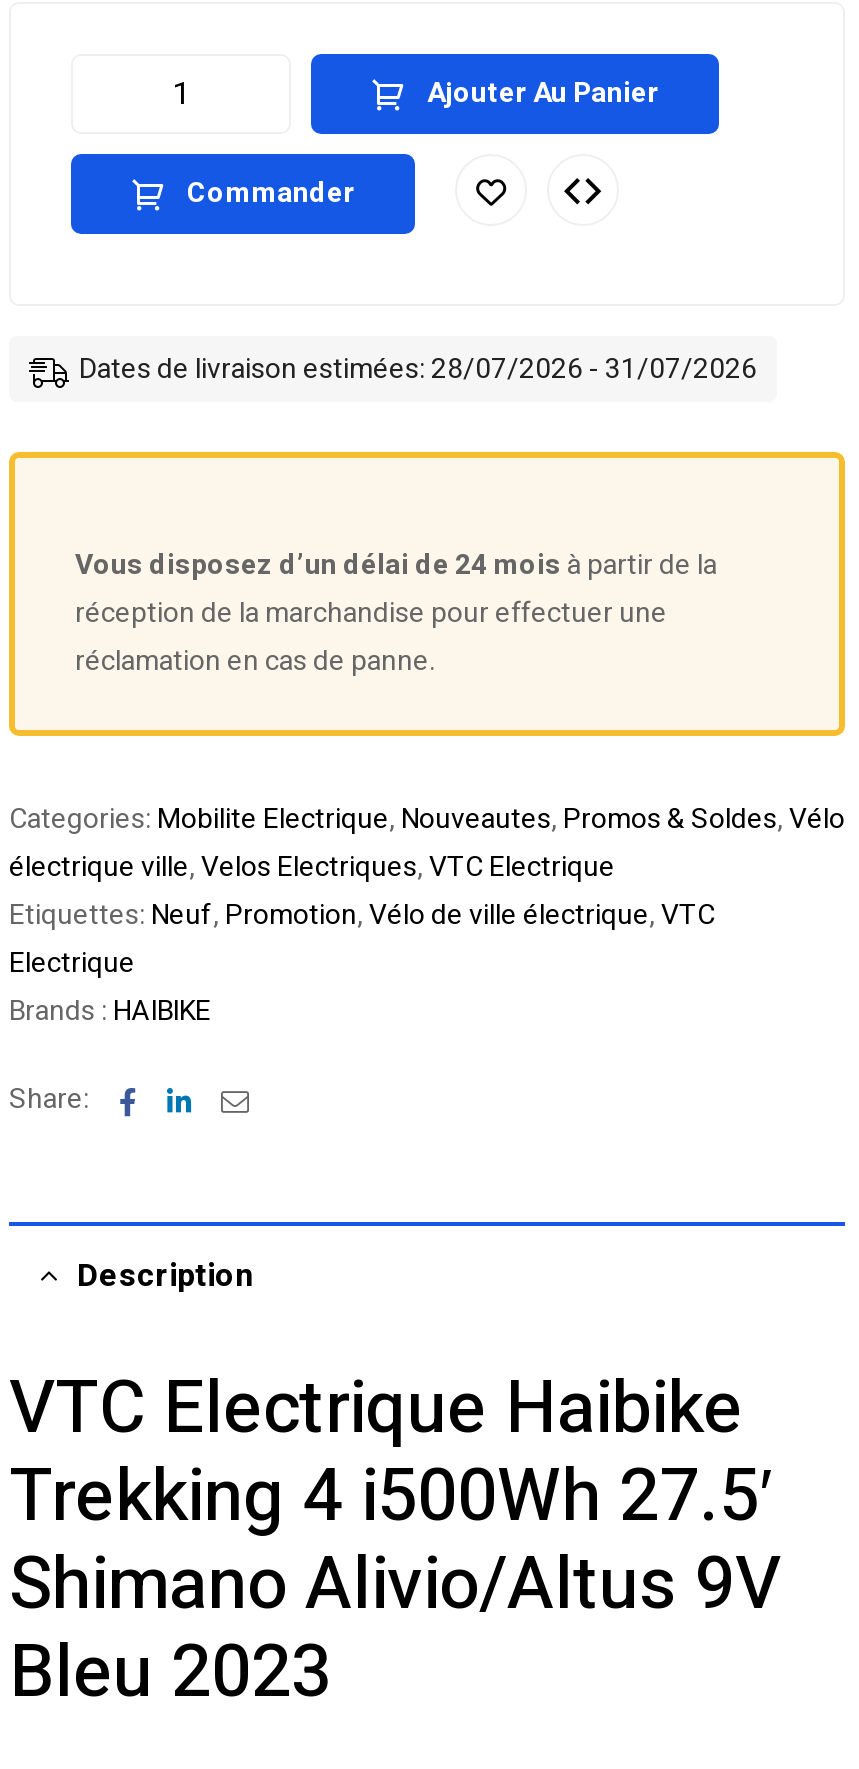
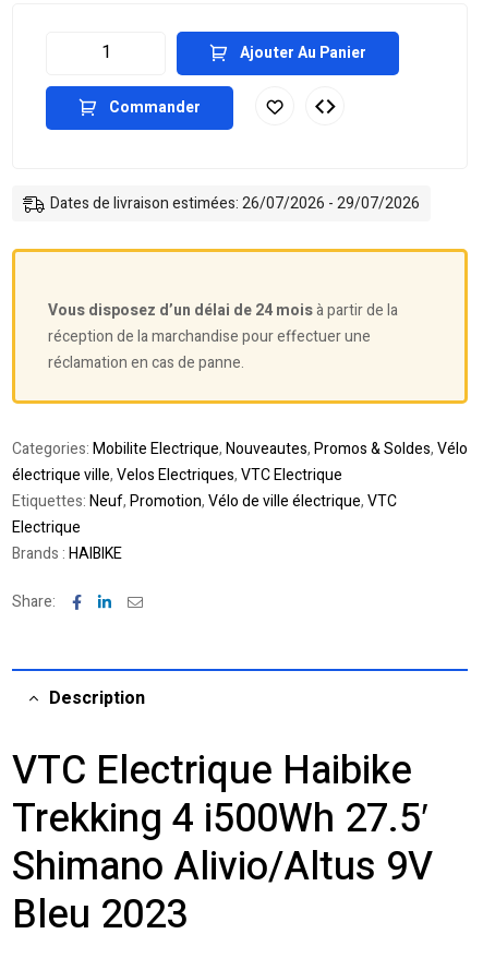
- Dates de livraison estimées: 28/07/2026 - 31/07/2026
+ Dates de livraison estimées: 26/07/2026 - 29/07/2026
